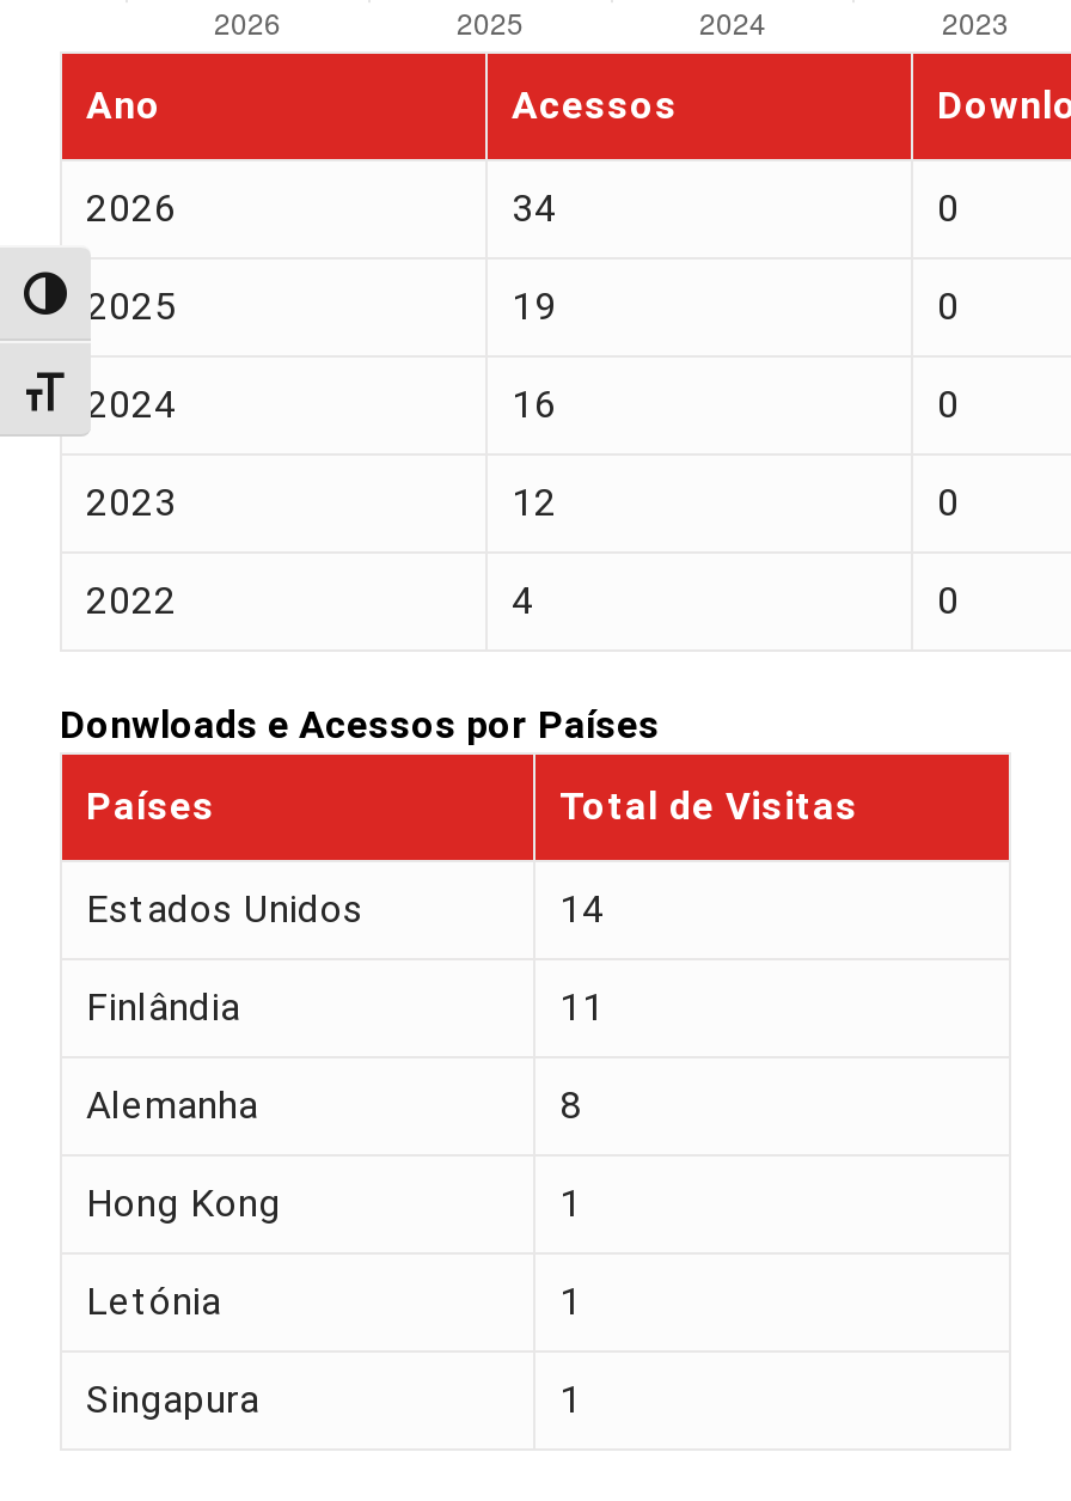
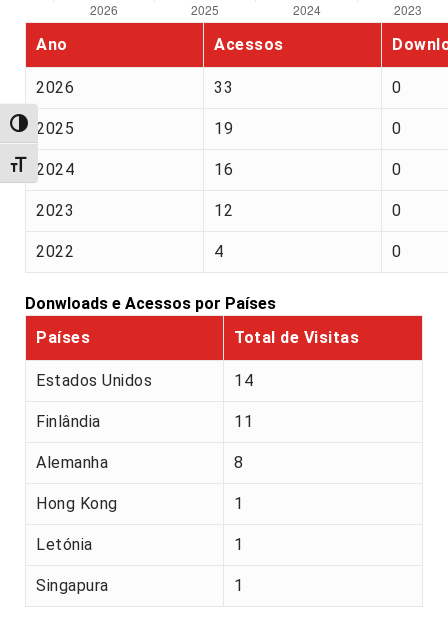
- 34
+ 33
